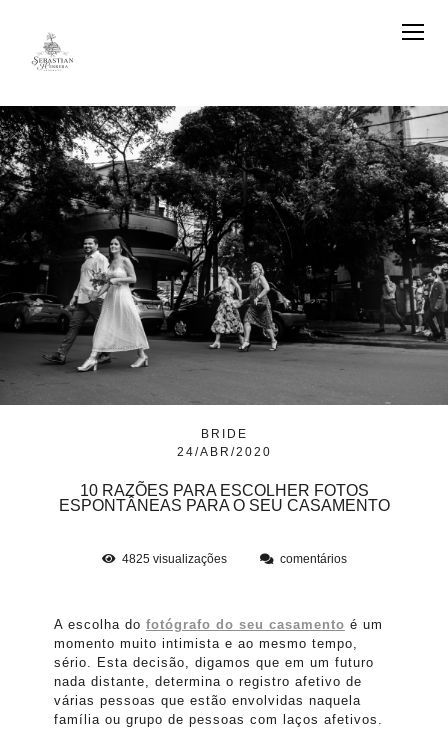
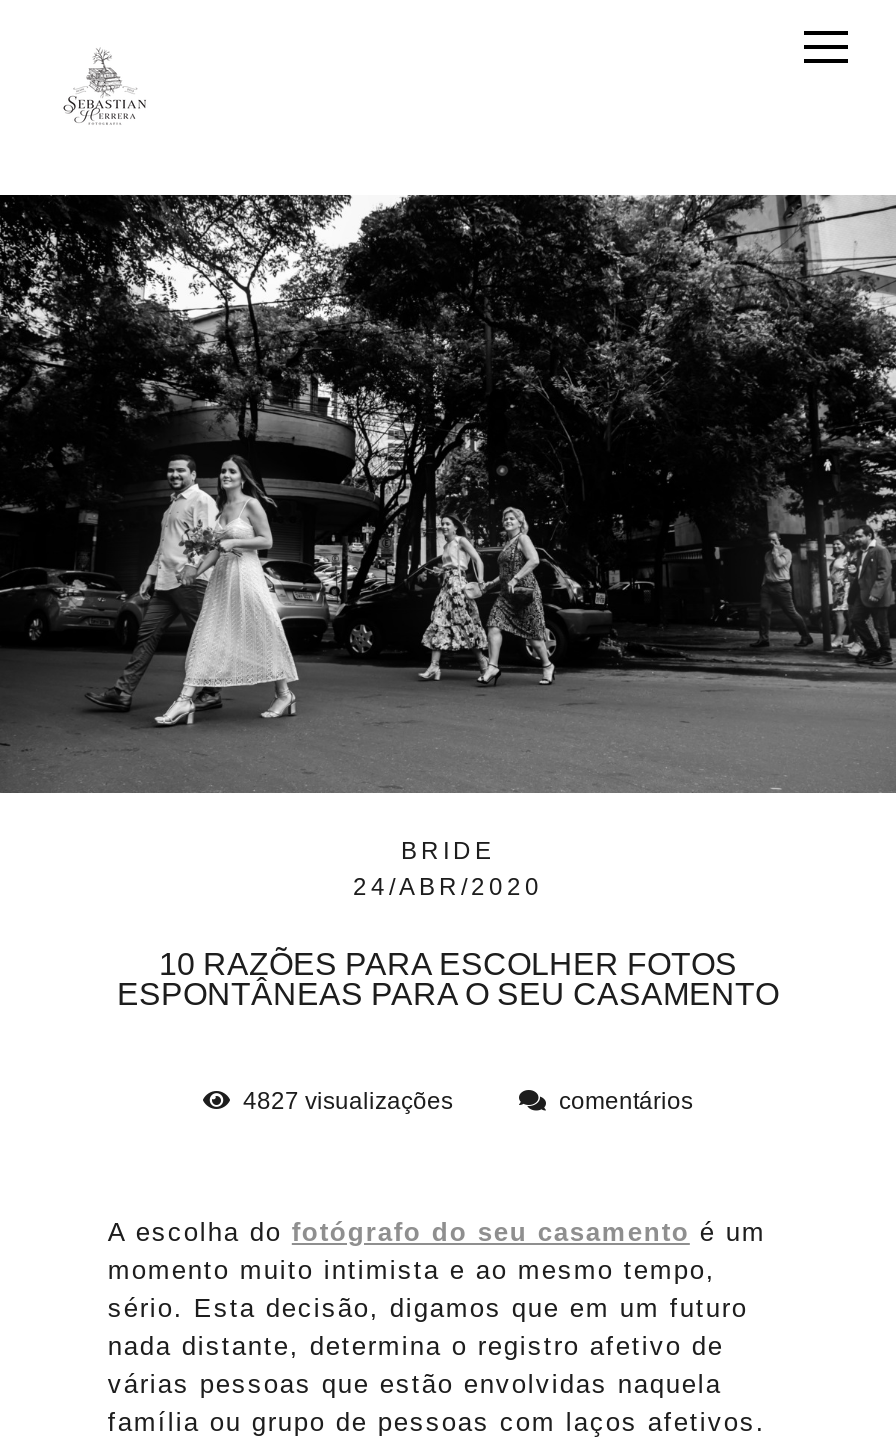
- 4825 visualizações
+ 4827 visualizações
